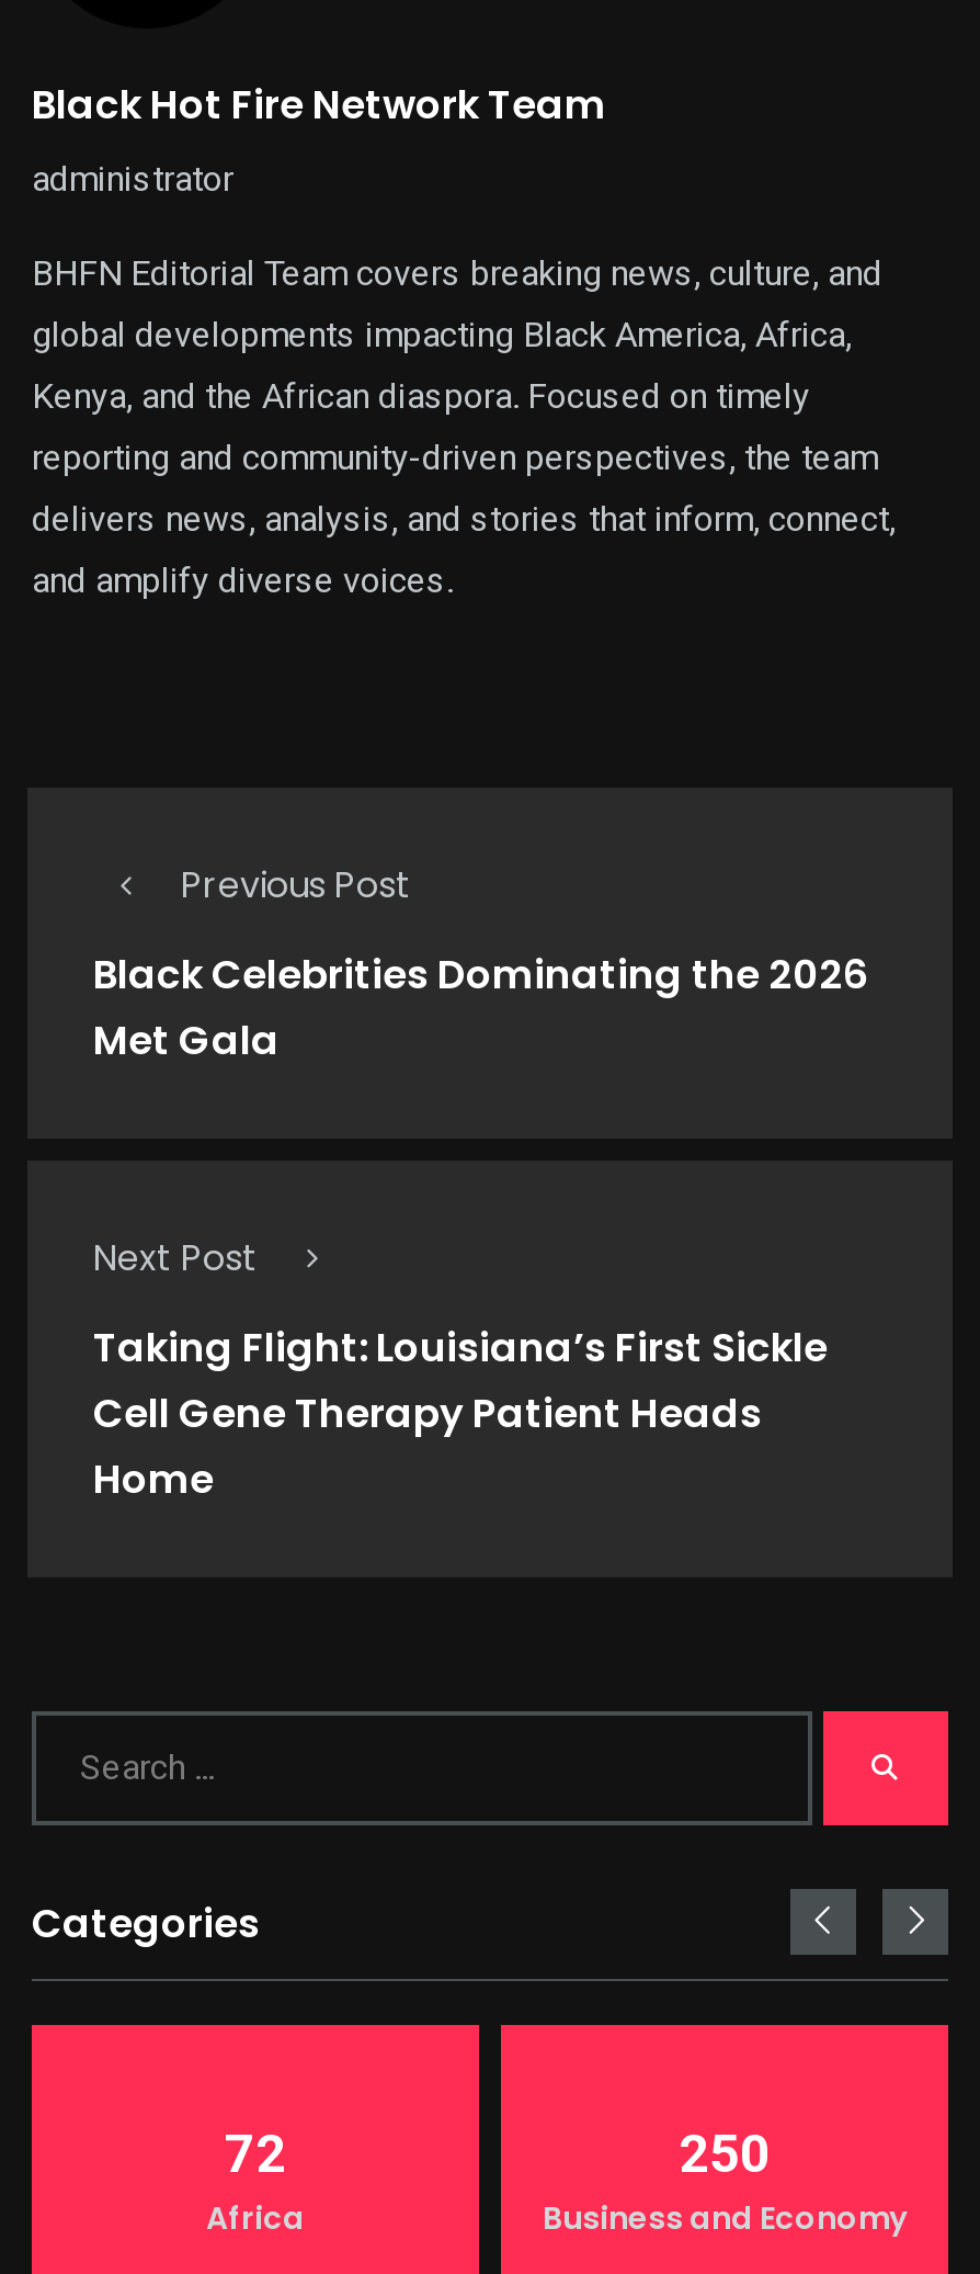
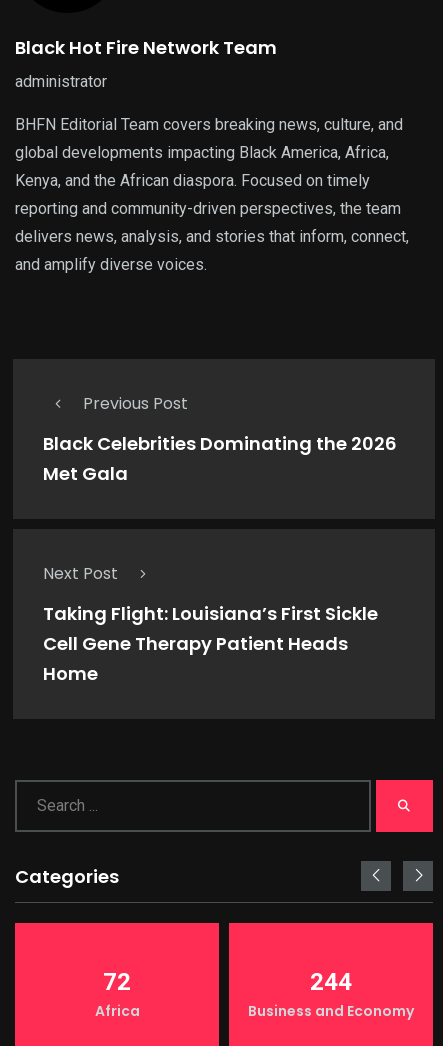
- 250
+ 244
